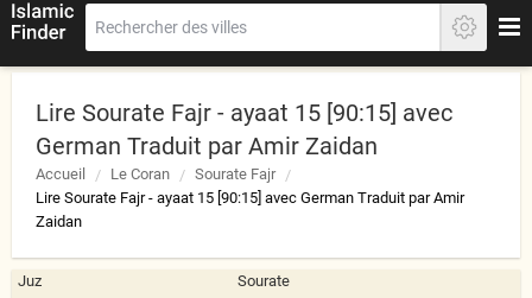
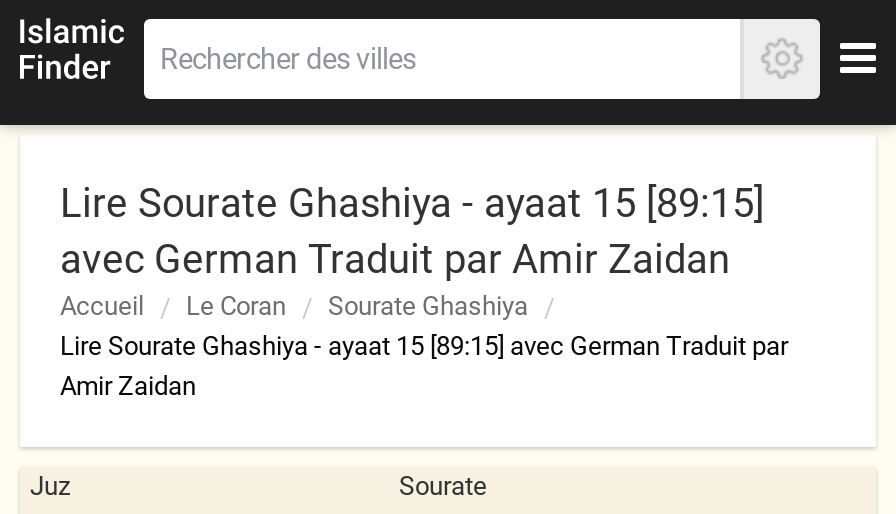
- Lire Sourate Fajr - ayaat 15 [90:15] avec
- German Traduit par Amir Zaidan
+ Lire Sourate Ghashiya - ayaat 15 [89:15]
+ avec German Traduit par Amir Zaidan

- Sourate Fajr
- Lire Sourate Fajr - ayaat 15 [90:15] avec German Traduit par Amir
- Zaidan
+ Sourate Ghashiya
+ Lire Sourate Ghashiya - ayaat 15 [89:15] avec German Traduit par
+ Amir Zaidan
